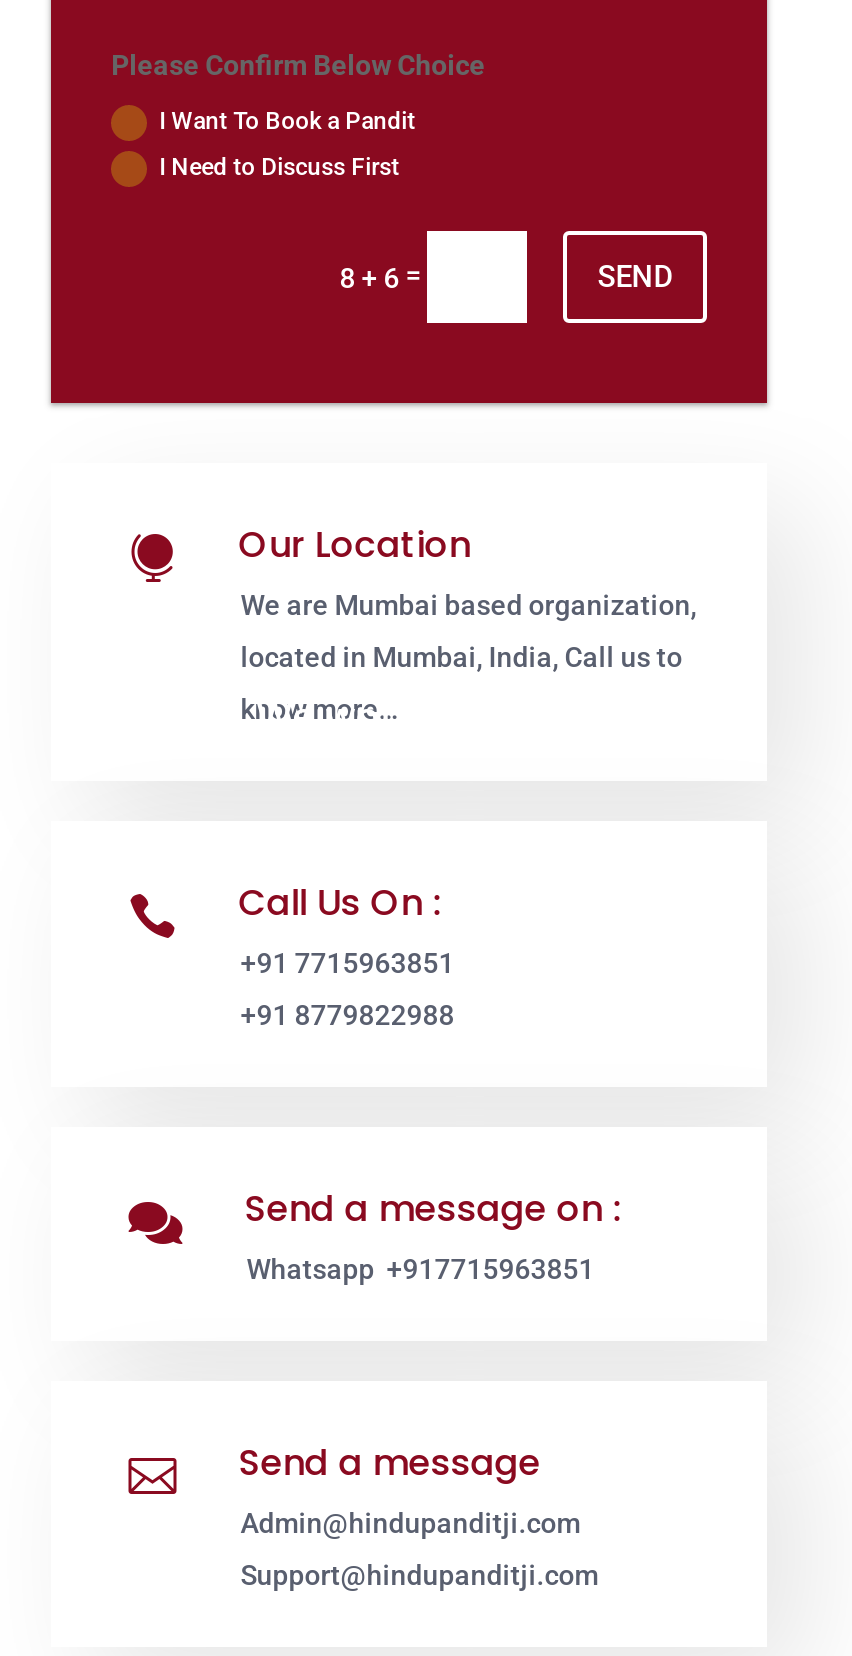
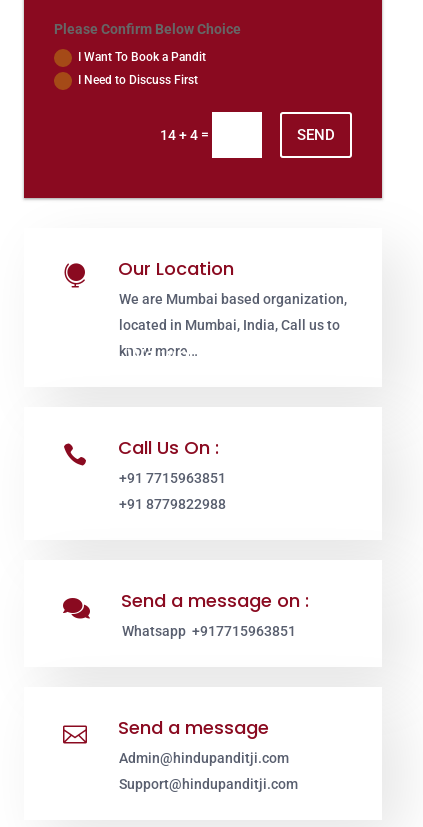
- 8 + 6 =
+ 14 + 4 =
